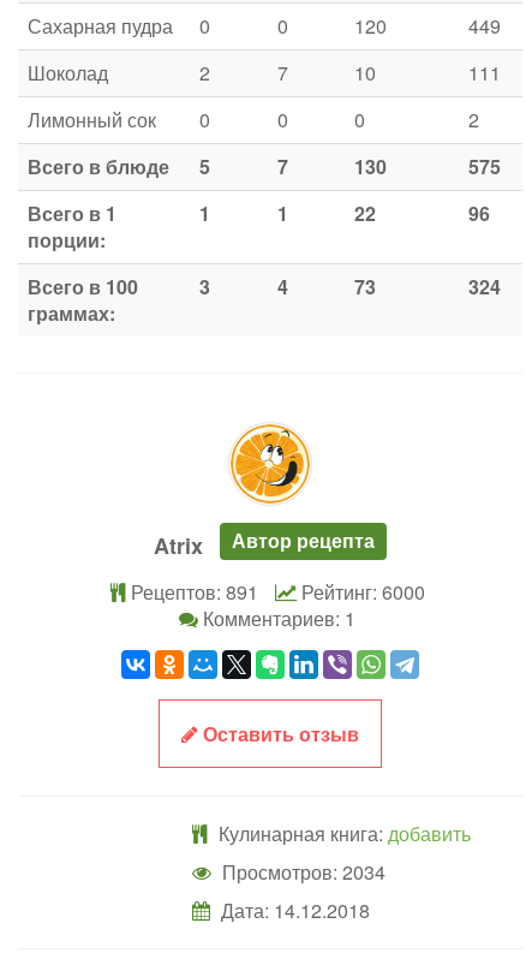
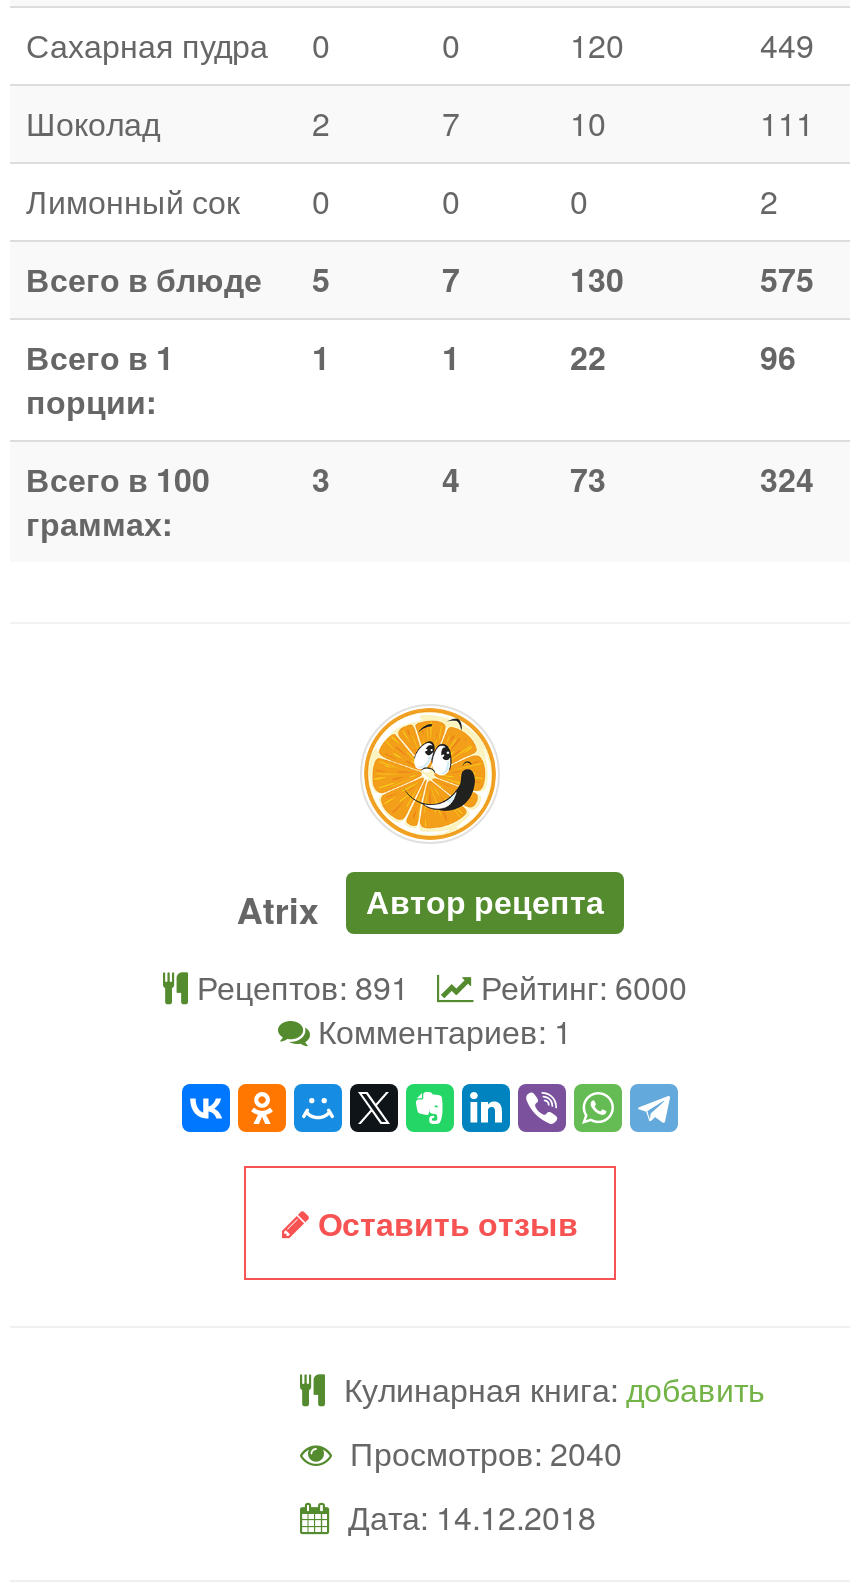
- Просмотров: 2034
+ Просмотров: 2040
